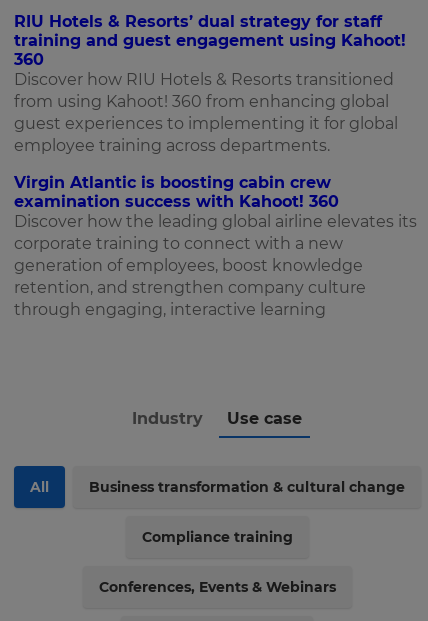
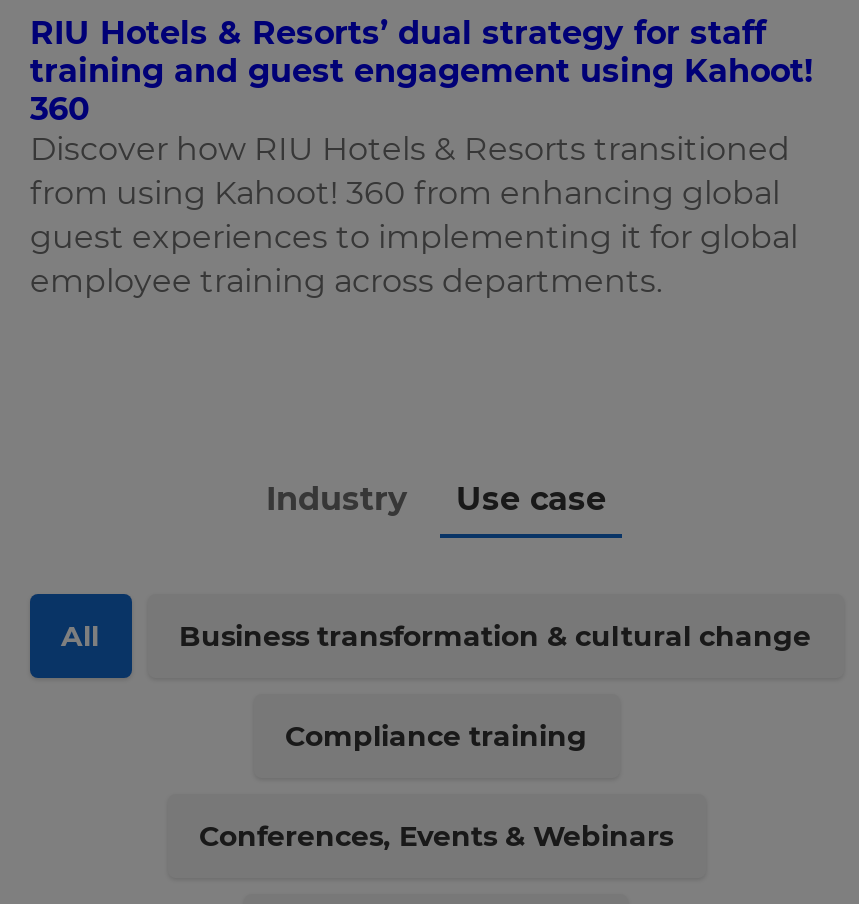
- Virgin Atlantic is boosting cabin crew
- examination success with Kahoot! 360
- Discover how the leading global airline elevates its
- corporate training to connect with a new
- generation of employees, boost knowledge
- retention, and strengthen company culture
- through engaging, interactive learning
